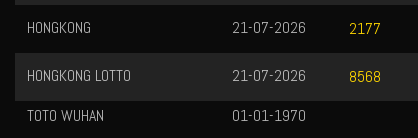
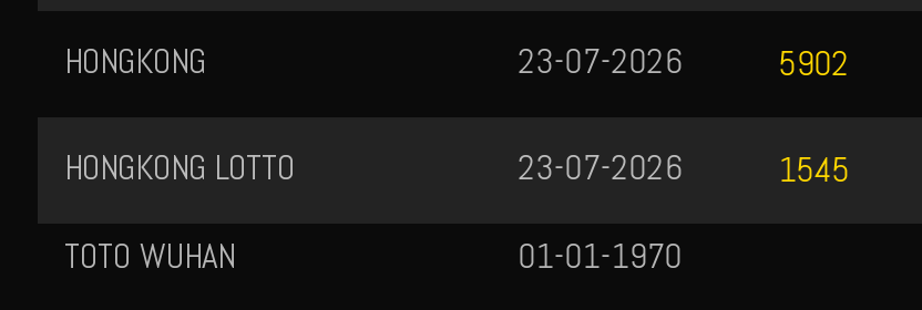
- 21-07-2026
+ 23-07-2026

- 2177
+ 5902

- 21-07-2026
+ 23-07-2026

- 8568
+ 1545
